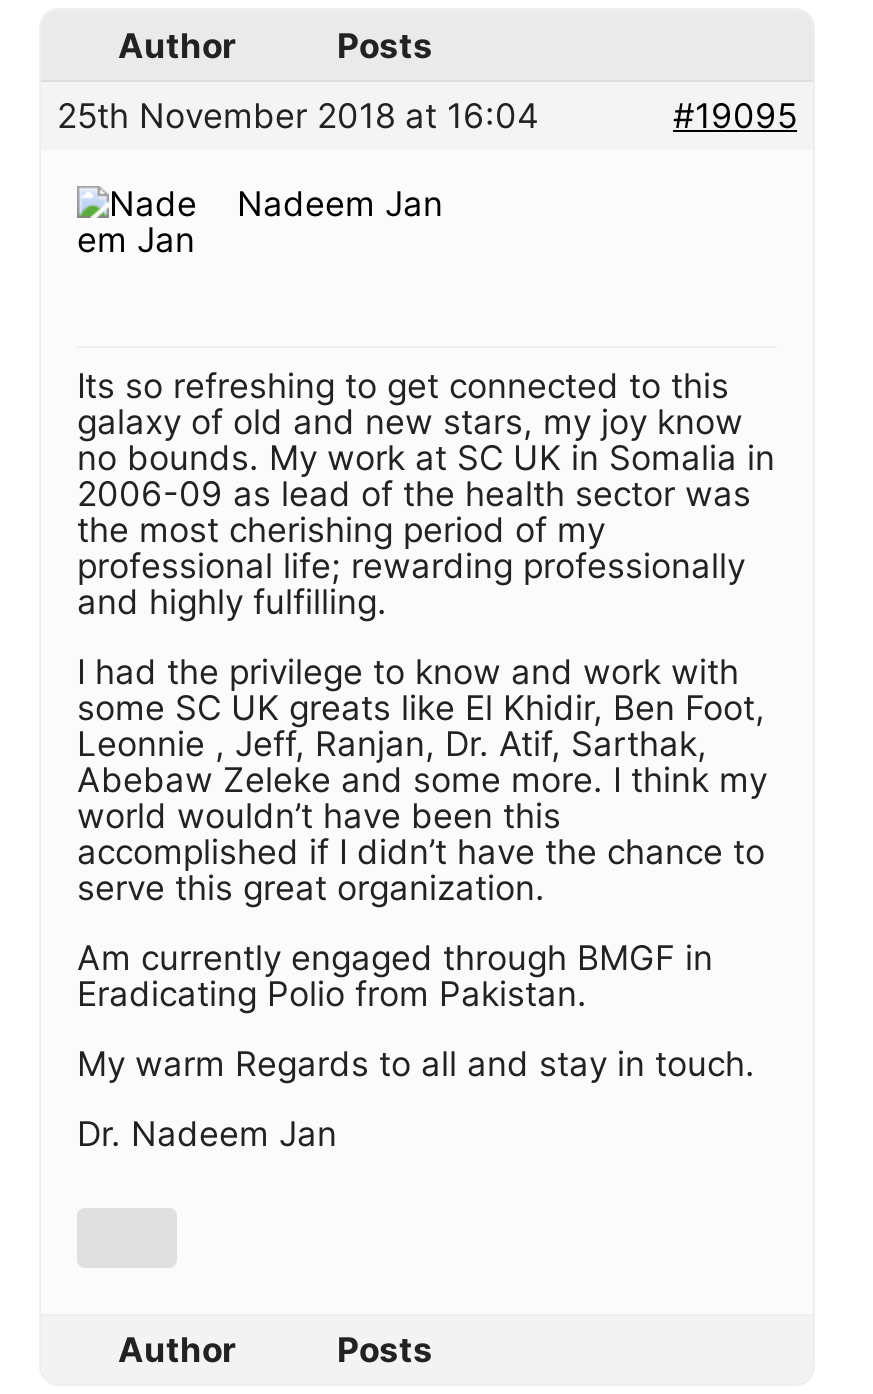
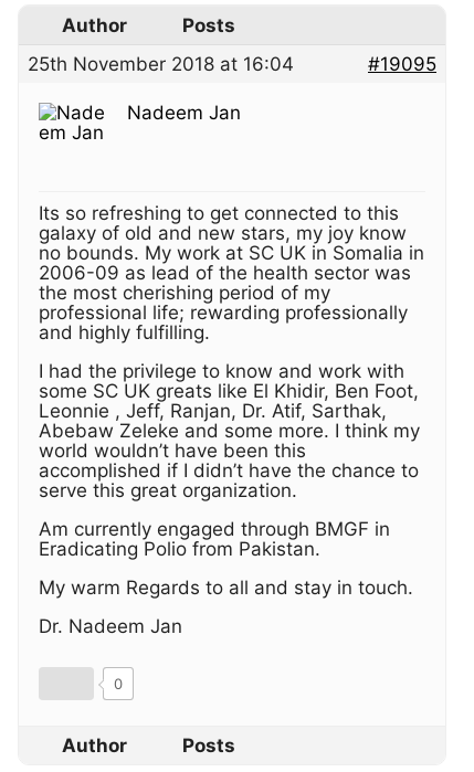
+ 0
